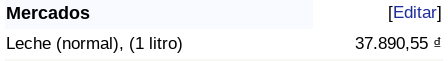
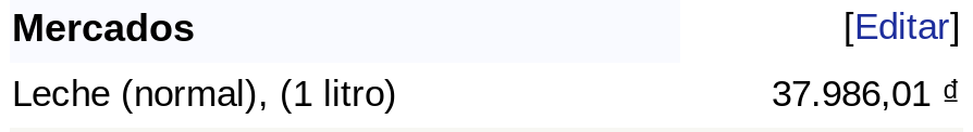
- 37.890,55 ₫
+ 37.986,01 ₫
